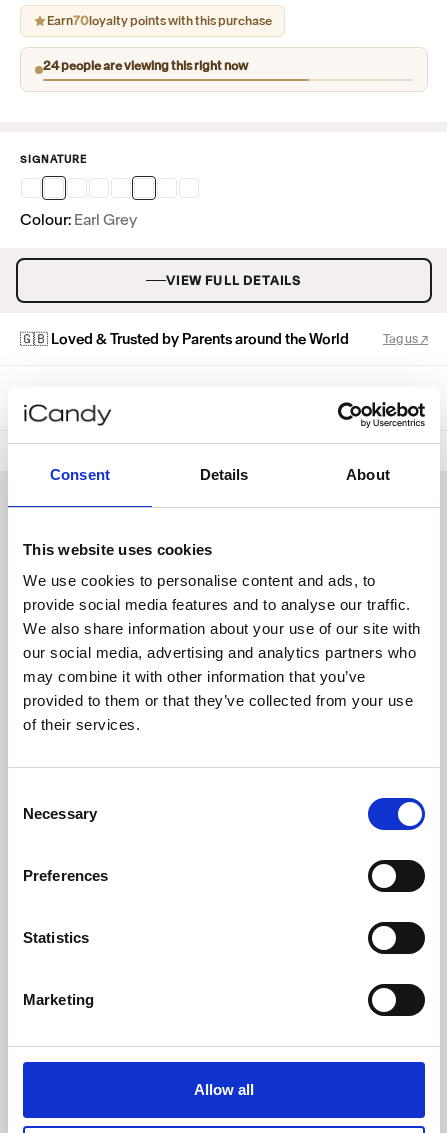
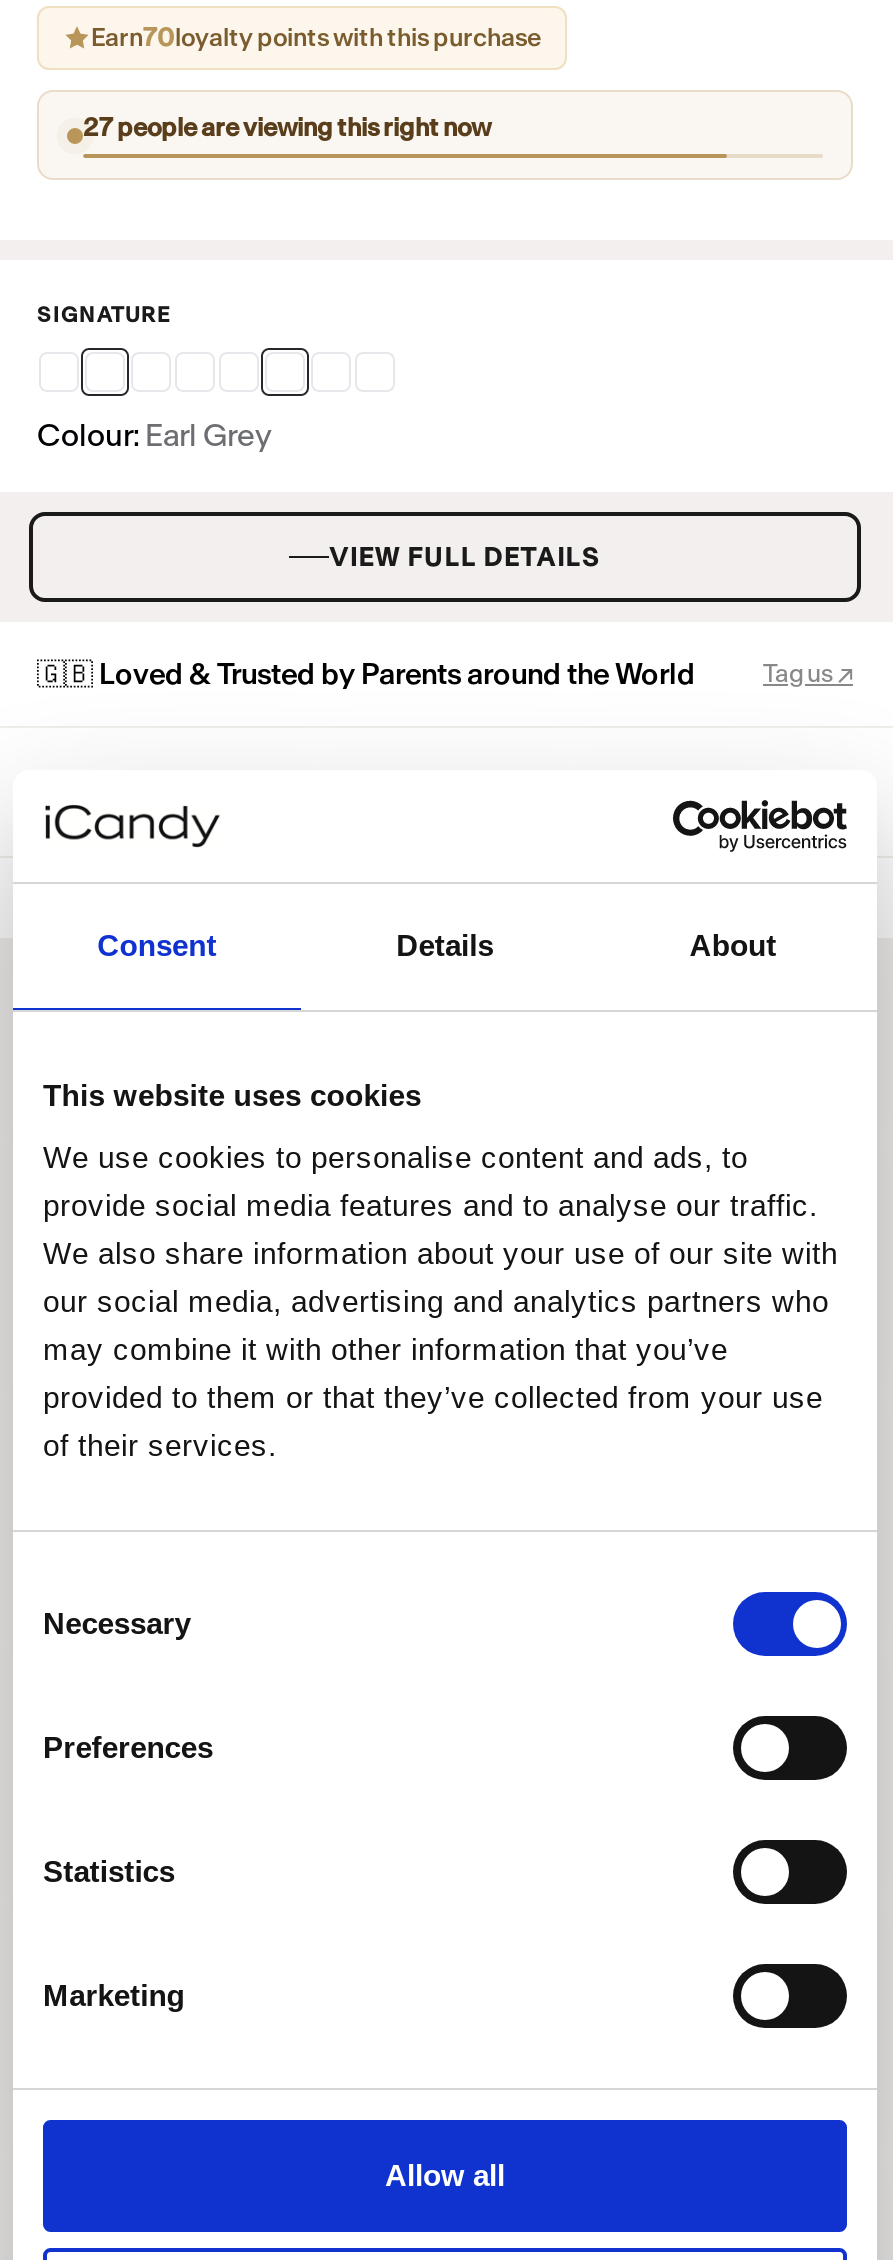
- 24 people are viewing this right now
+ 27 people are viewing this right now
